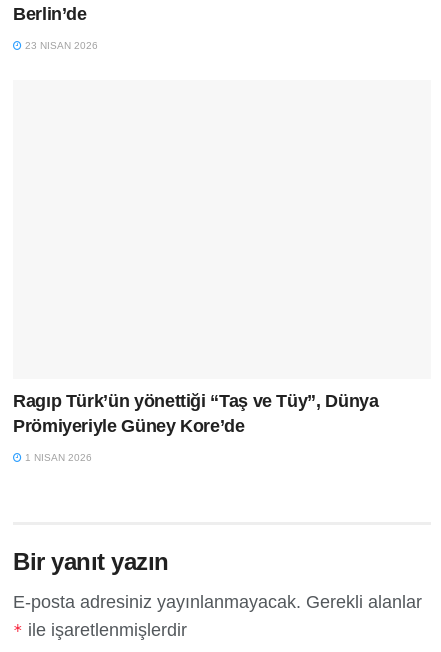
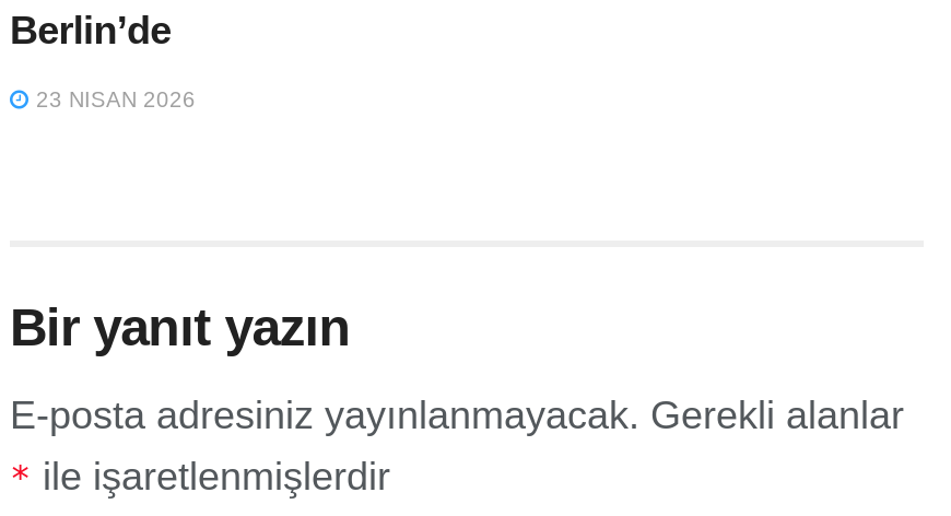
- Ragıp Türk’ün yönettiği “Taş ve Tüy”, Dünya
- Prömiyeriyle Güney Kore’de
- 1 NISAN 2026
